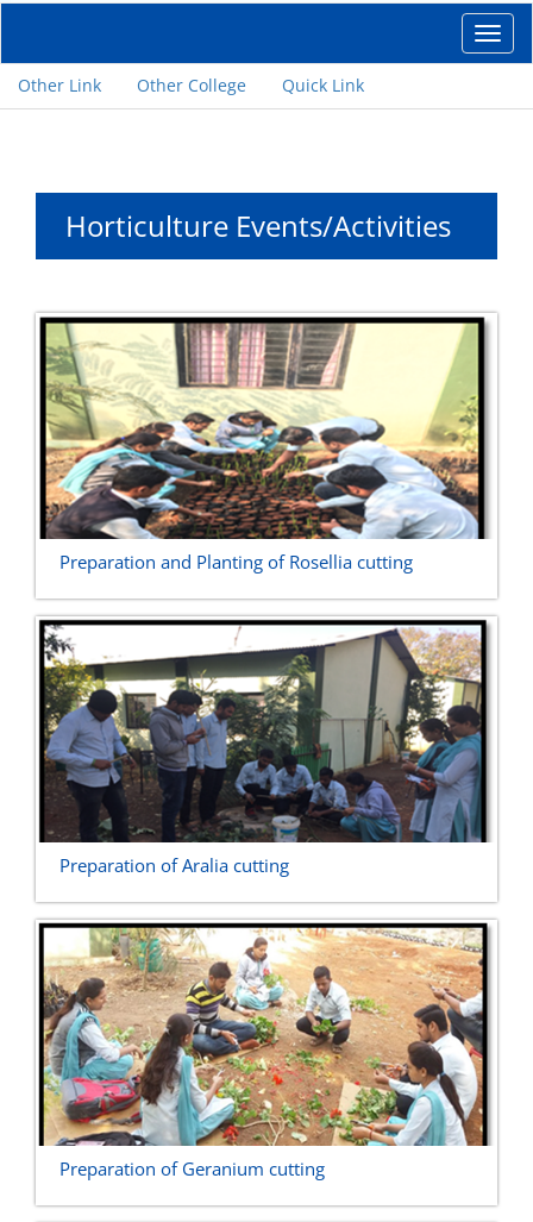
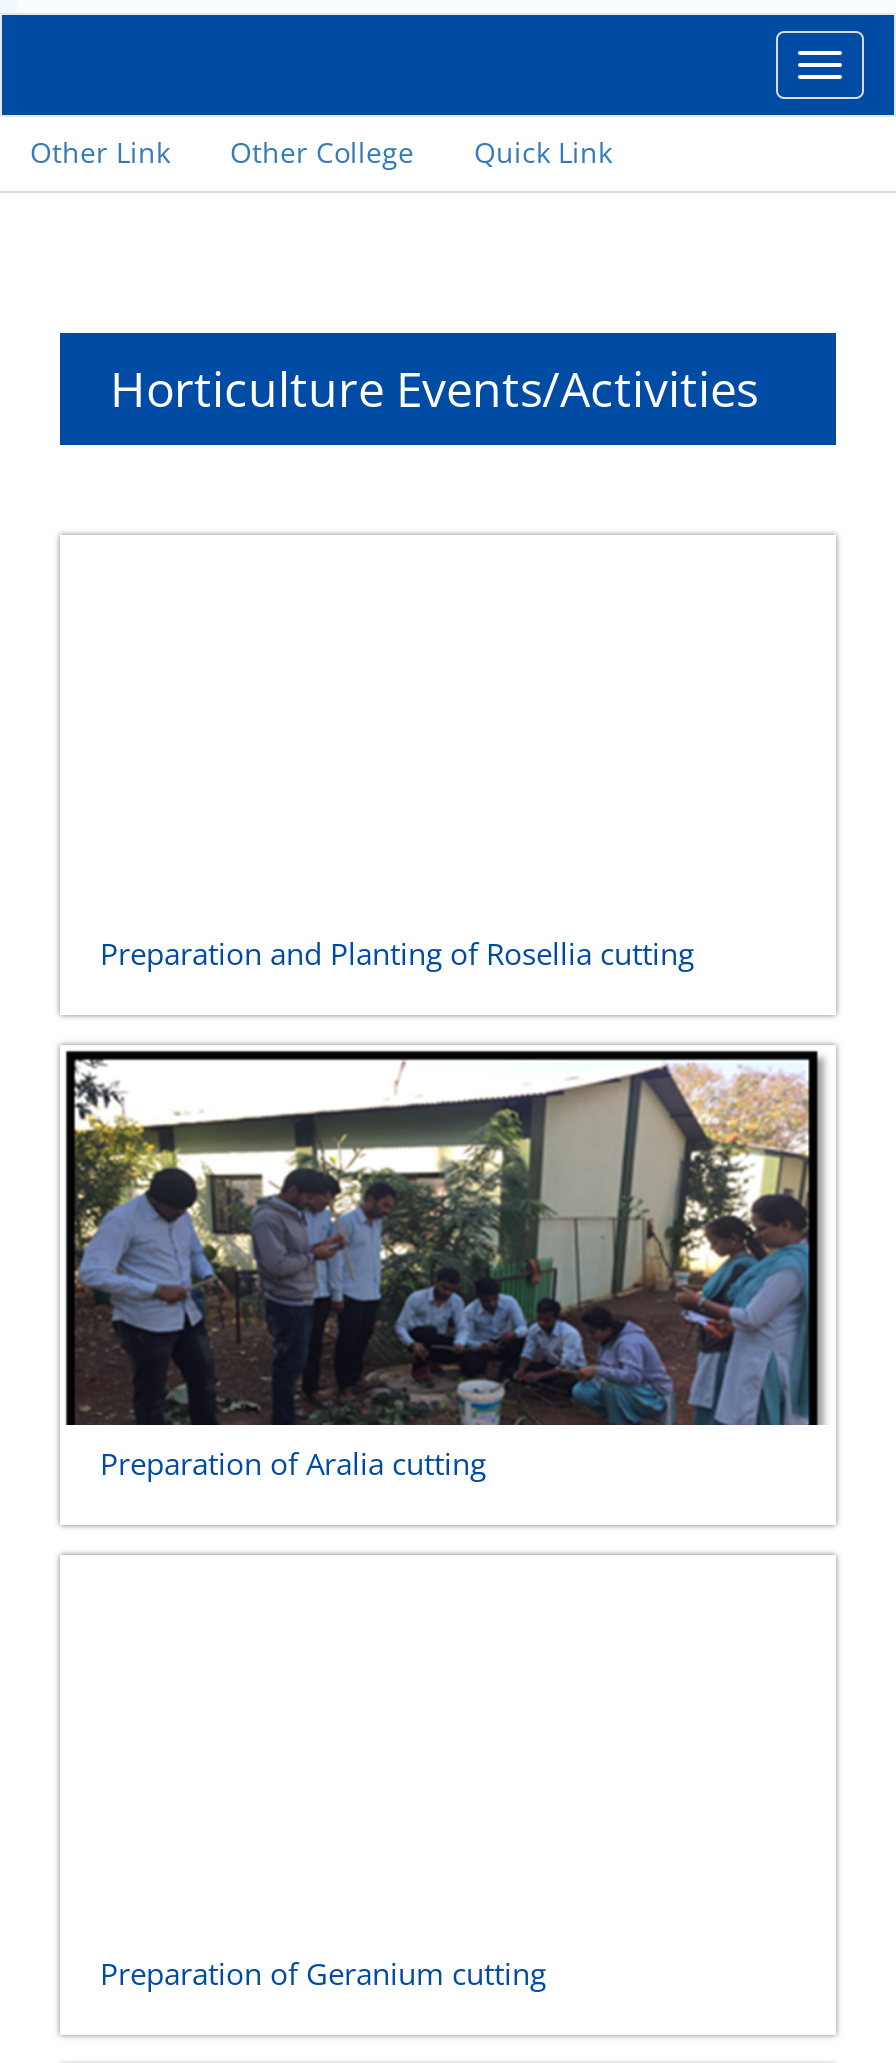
- [image]

- [image]
